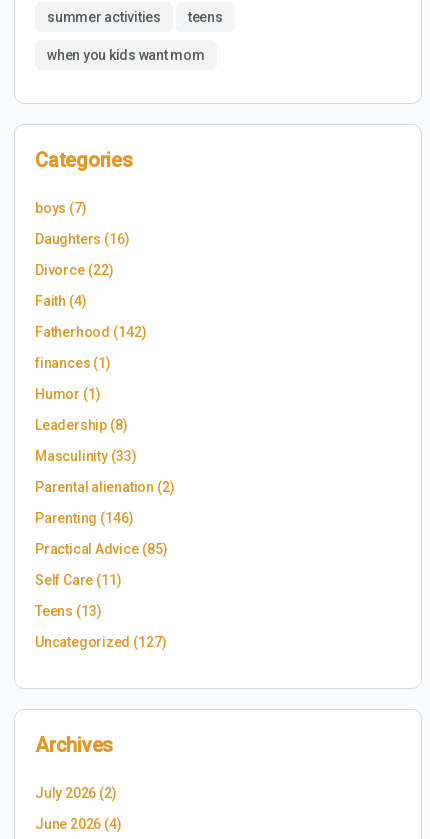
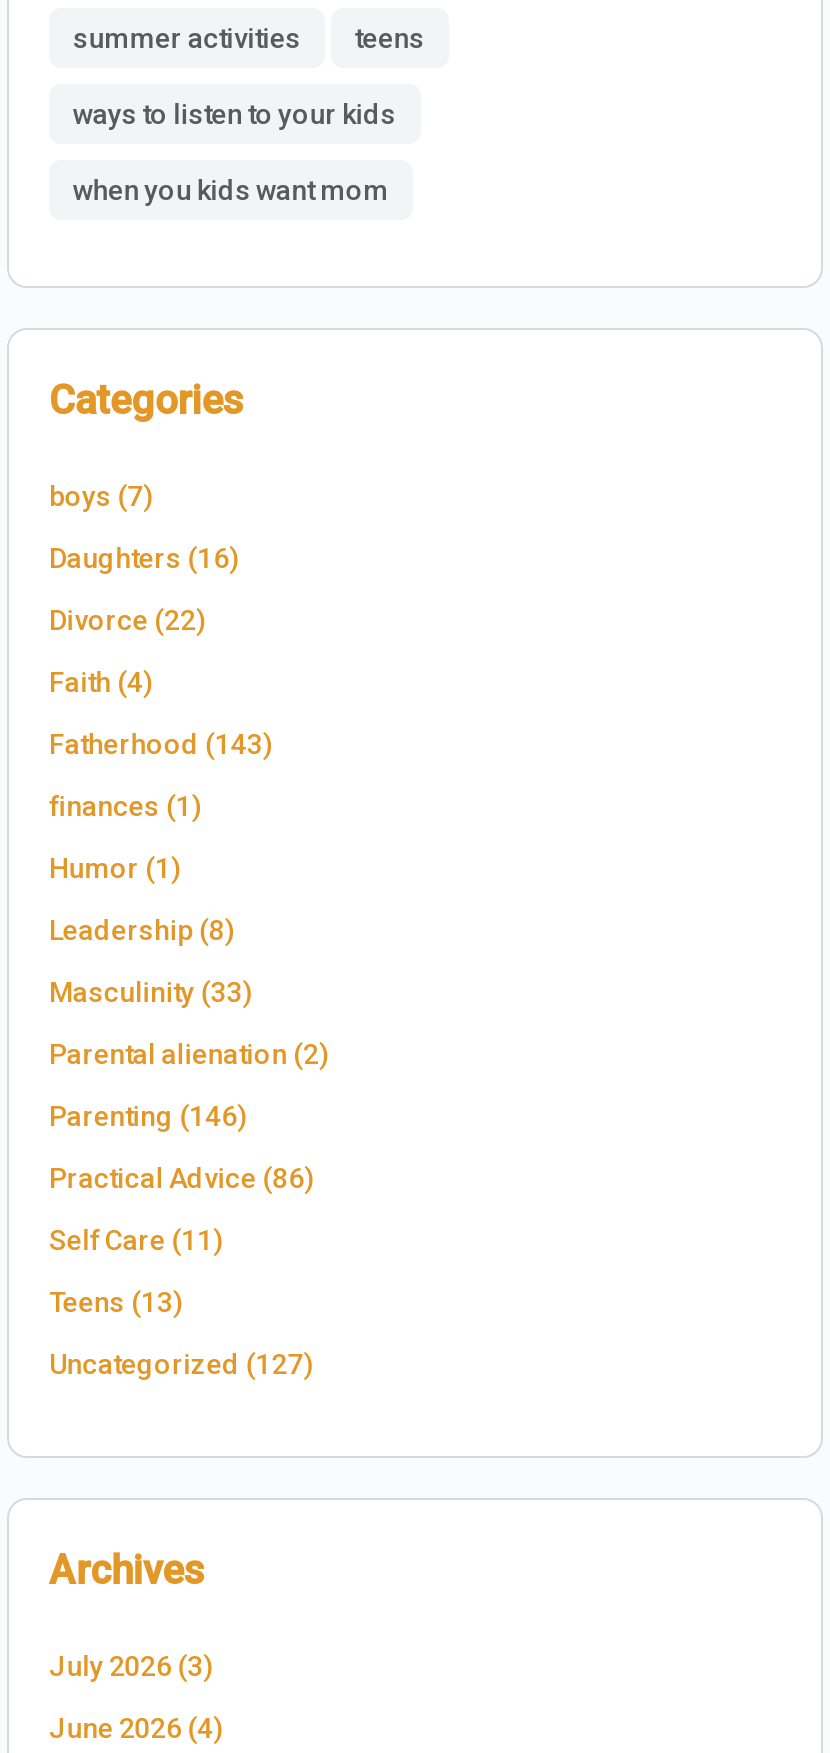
+ ways to listen to your kids

- Fatherhood (142)
+ Fatherhood (143)

- Practical Advice (85)
+ Practical Advice (86)

- July 2026 (2)
+ July 2026 (3)
